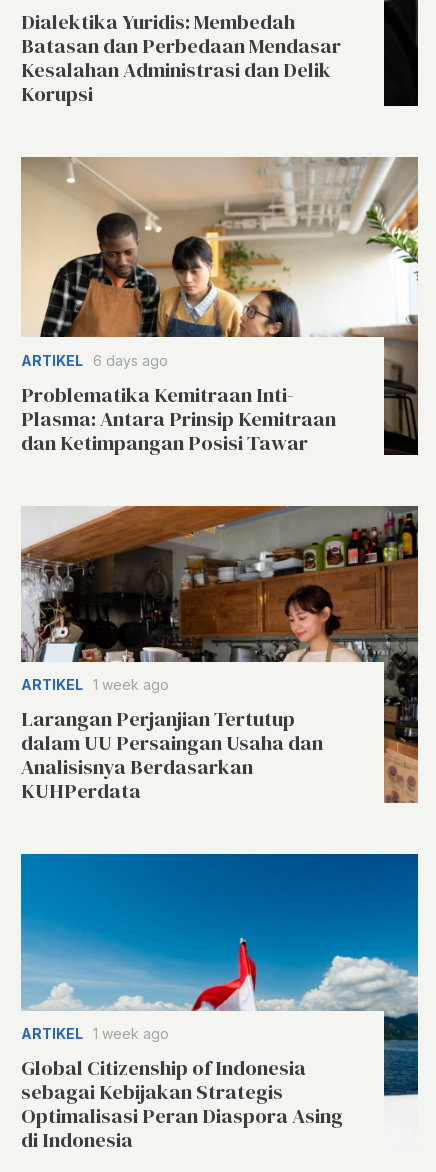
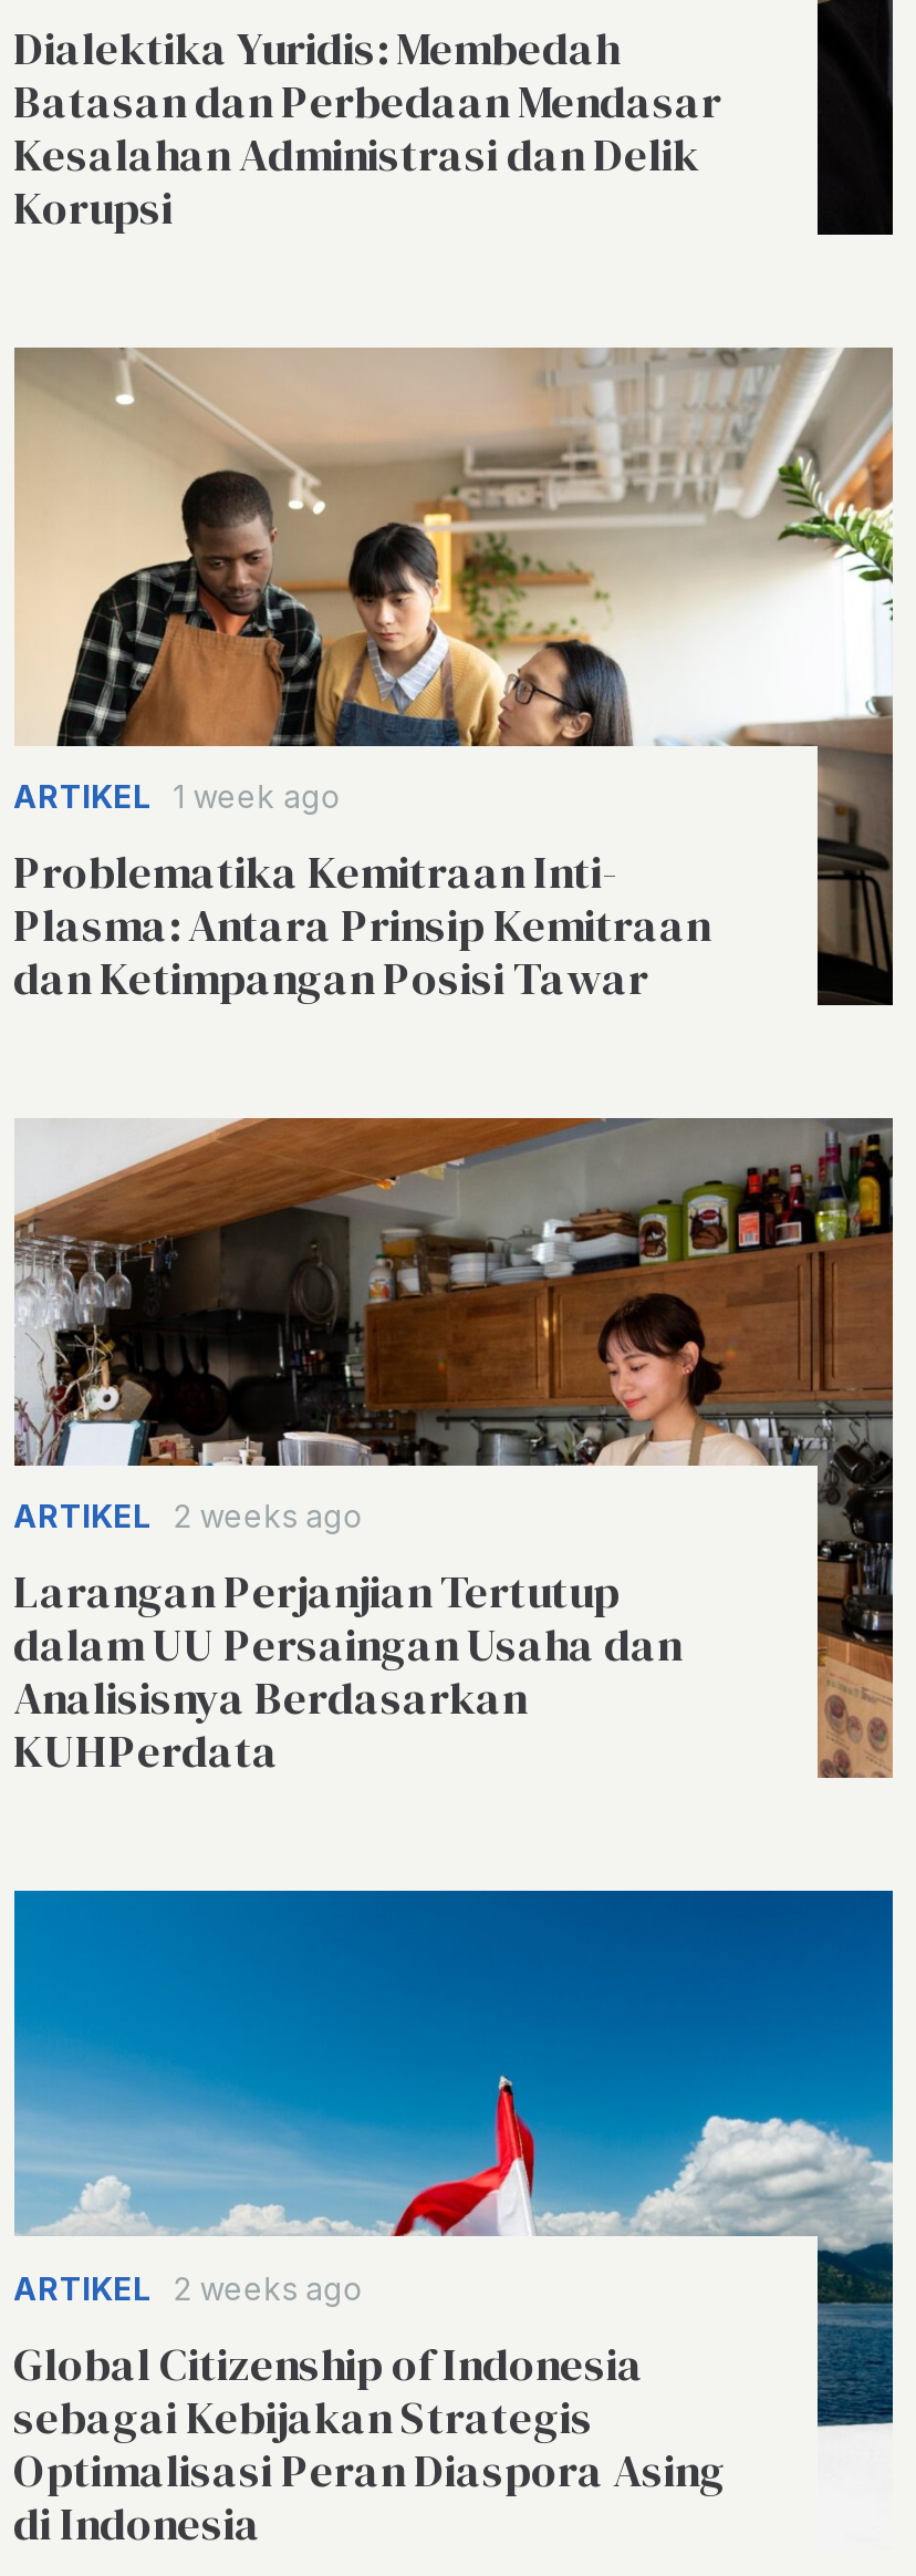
- ARTIKEL 6 days ago
+ ARTIKEL 1 week ago

- ARTIKEL 1 week ago
+ ARTIKEL 2 weeks ago

- ARTIKEL 1 week ago
+ ARTIKEL 2 weeks ago
